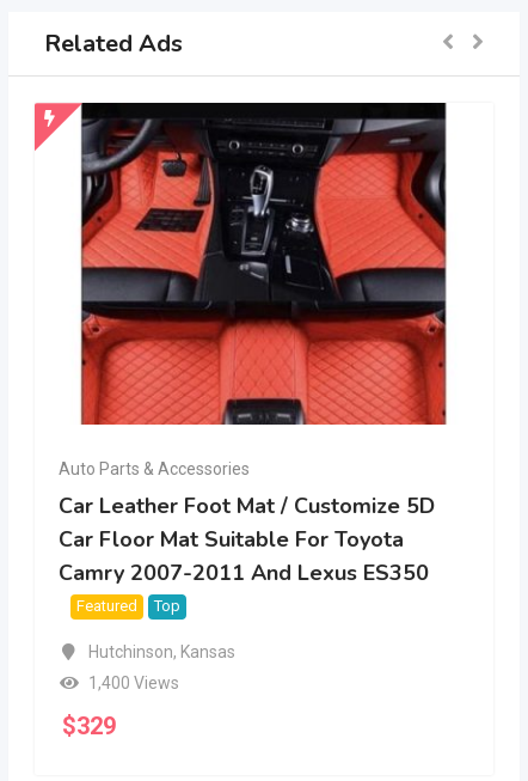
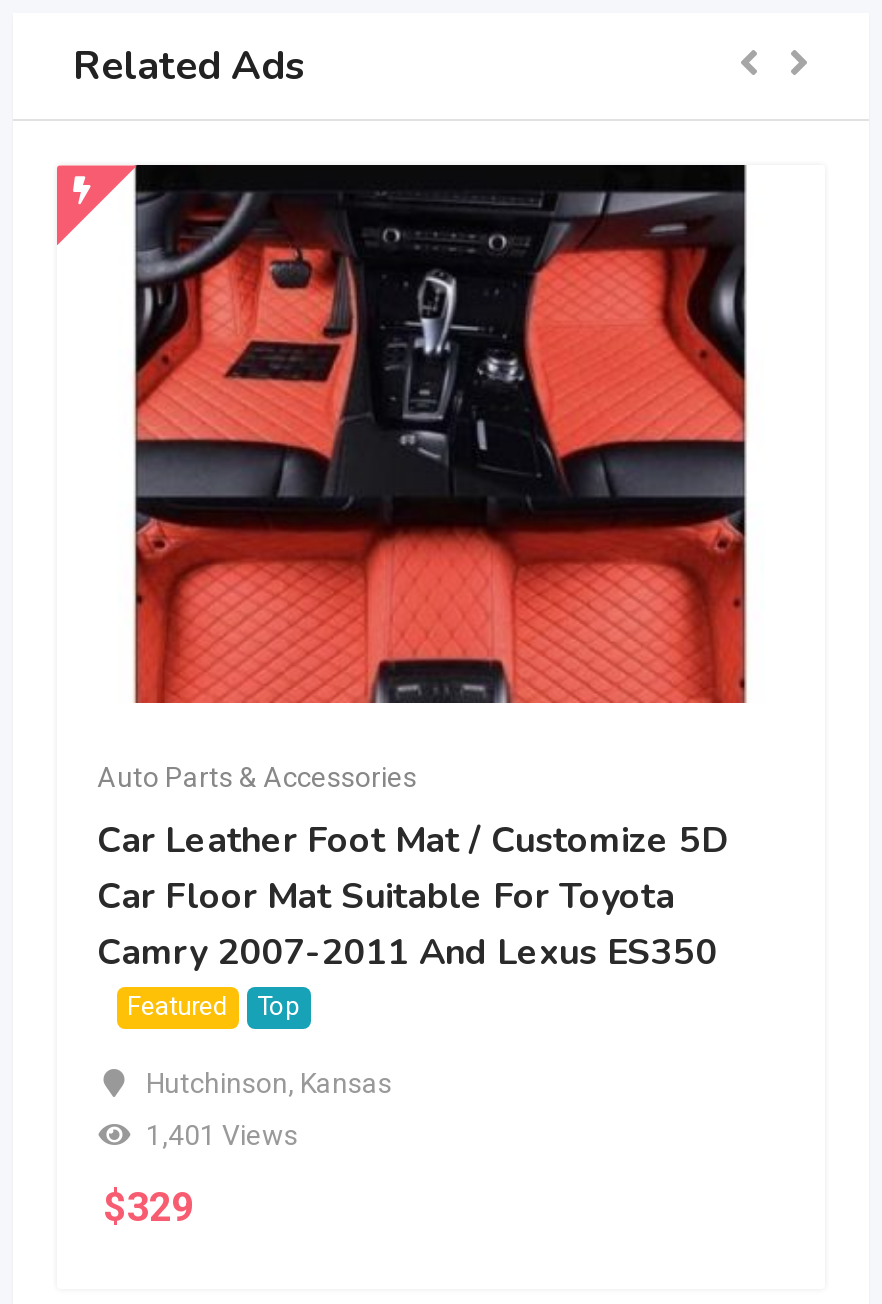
- 1,400 Views
+ 1,401 Views
